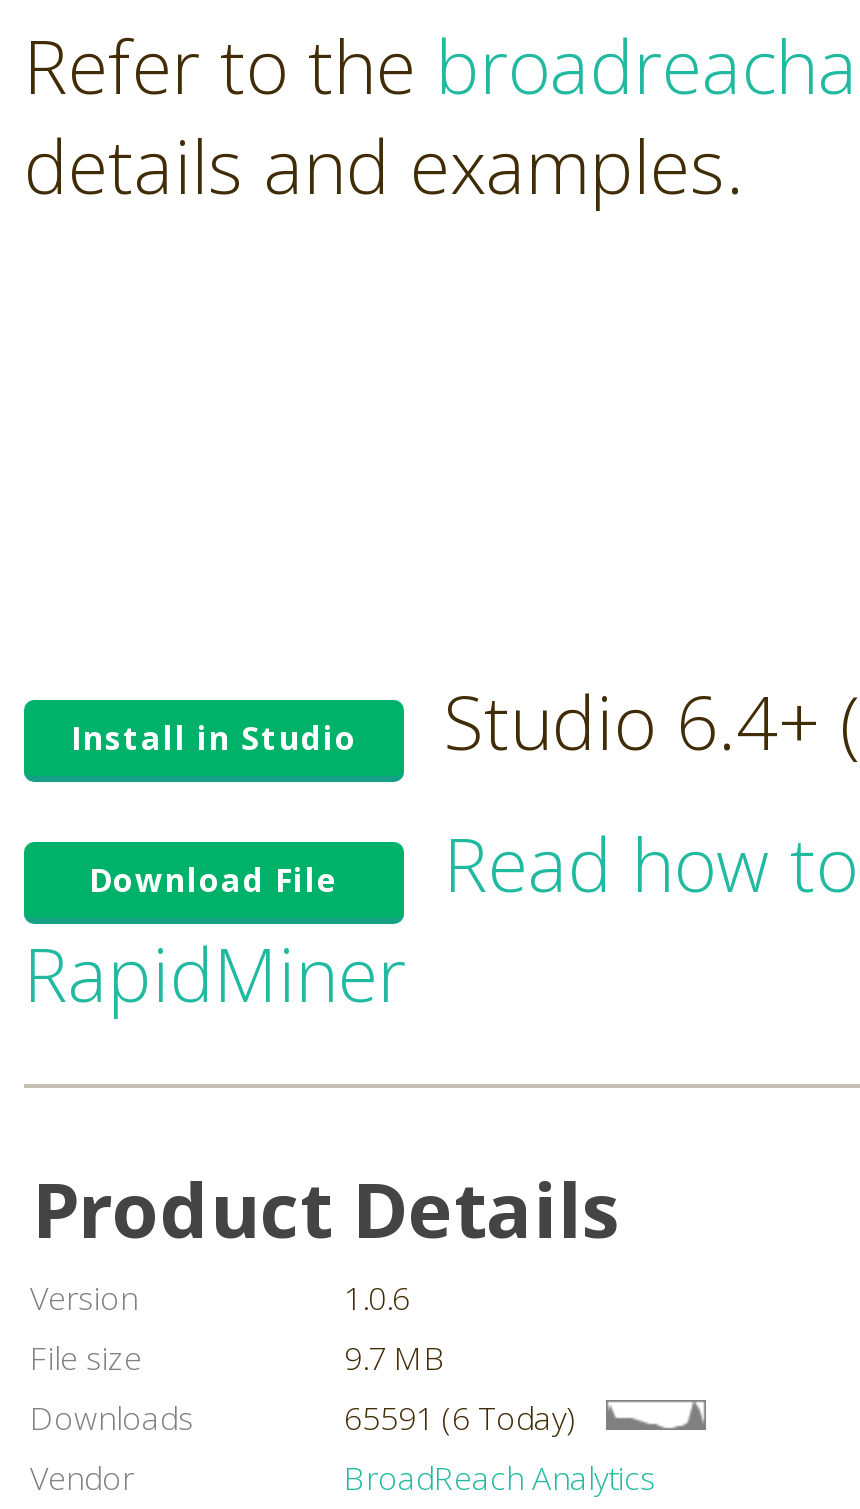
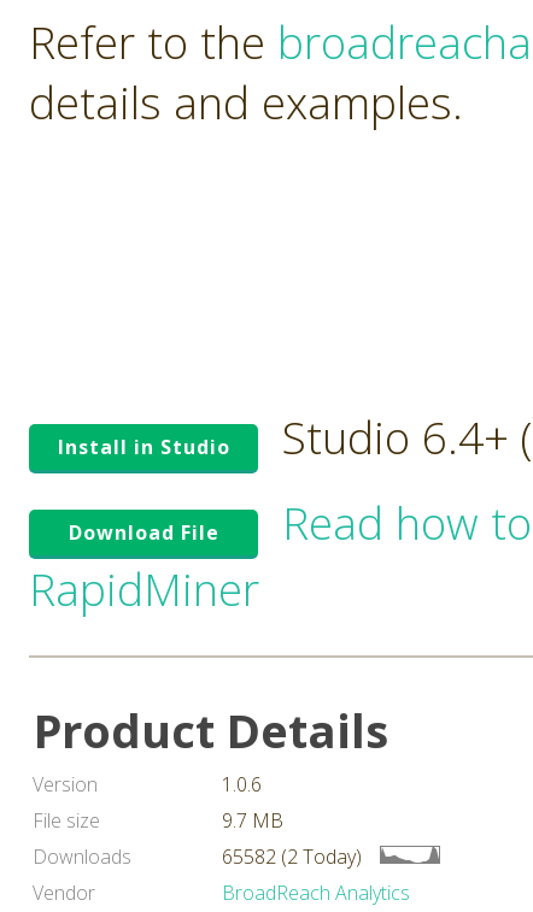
- 65591 (6 Today)
+ 65582 (2 Today)
